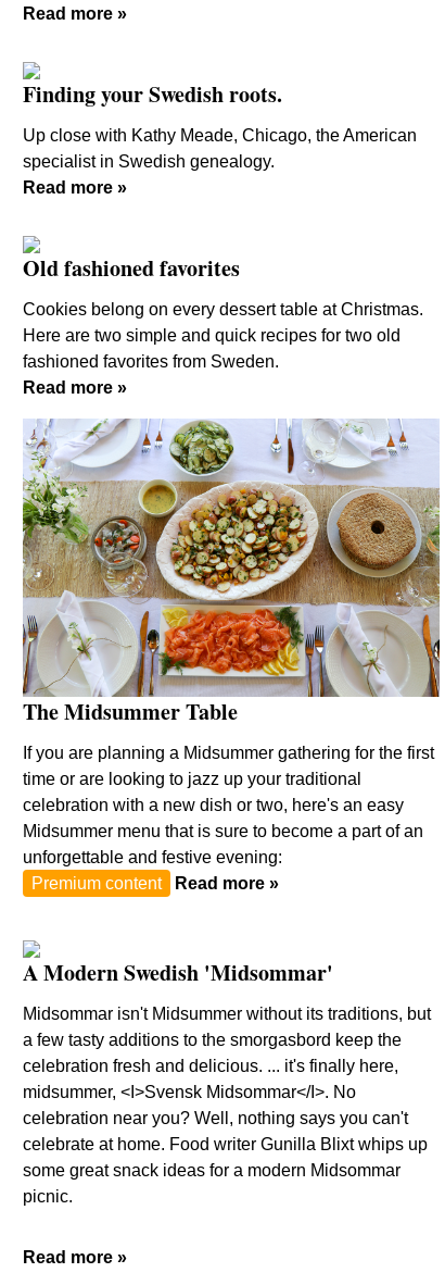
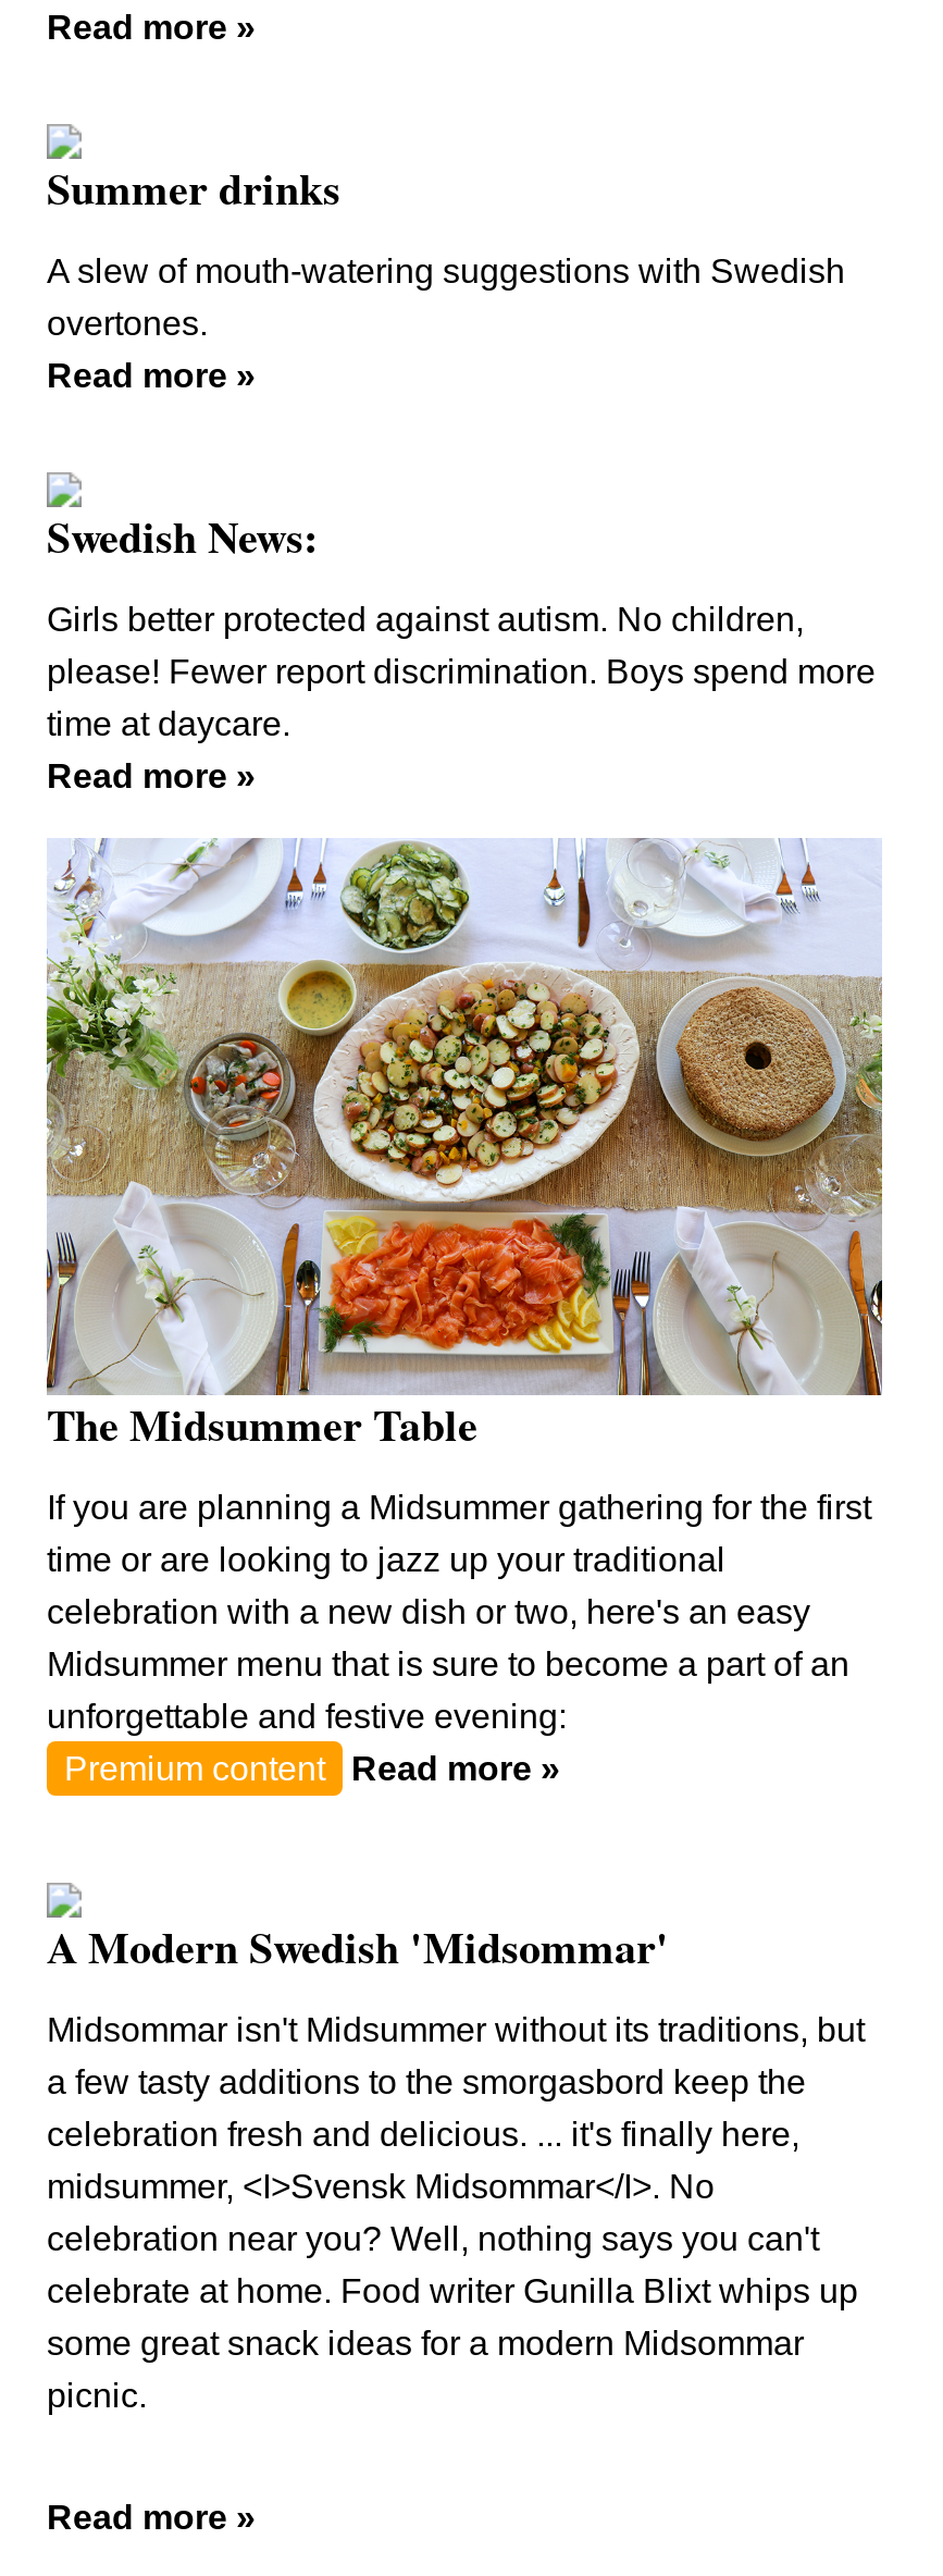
- Finding your Swedish roots.
+ Summer drinks

- Up close with Kathy Meade, Chicago, the American
- specialist in Swedish genealogy.
+ A slew of mouth-watering suggestions with Swedish
+ overtones.

- Old fashioned favorites
+ Swedish News:

- Cookies belong on every dessert table at Christmas.
- Here are two simple and quick recipes for two old
- fashioned favorites from Sweden.
+ Girls better protected against autism. No children,
+ please! Fewer report discrimination. Boys spend more
+ time at daycare.
